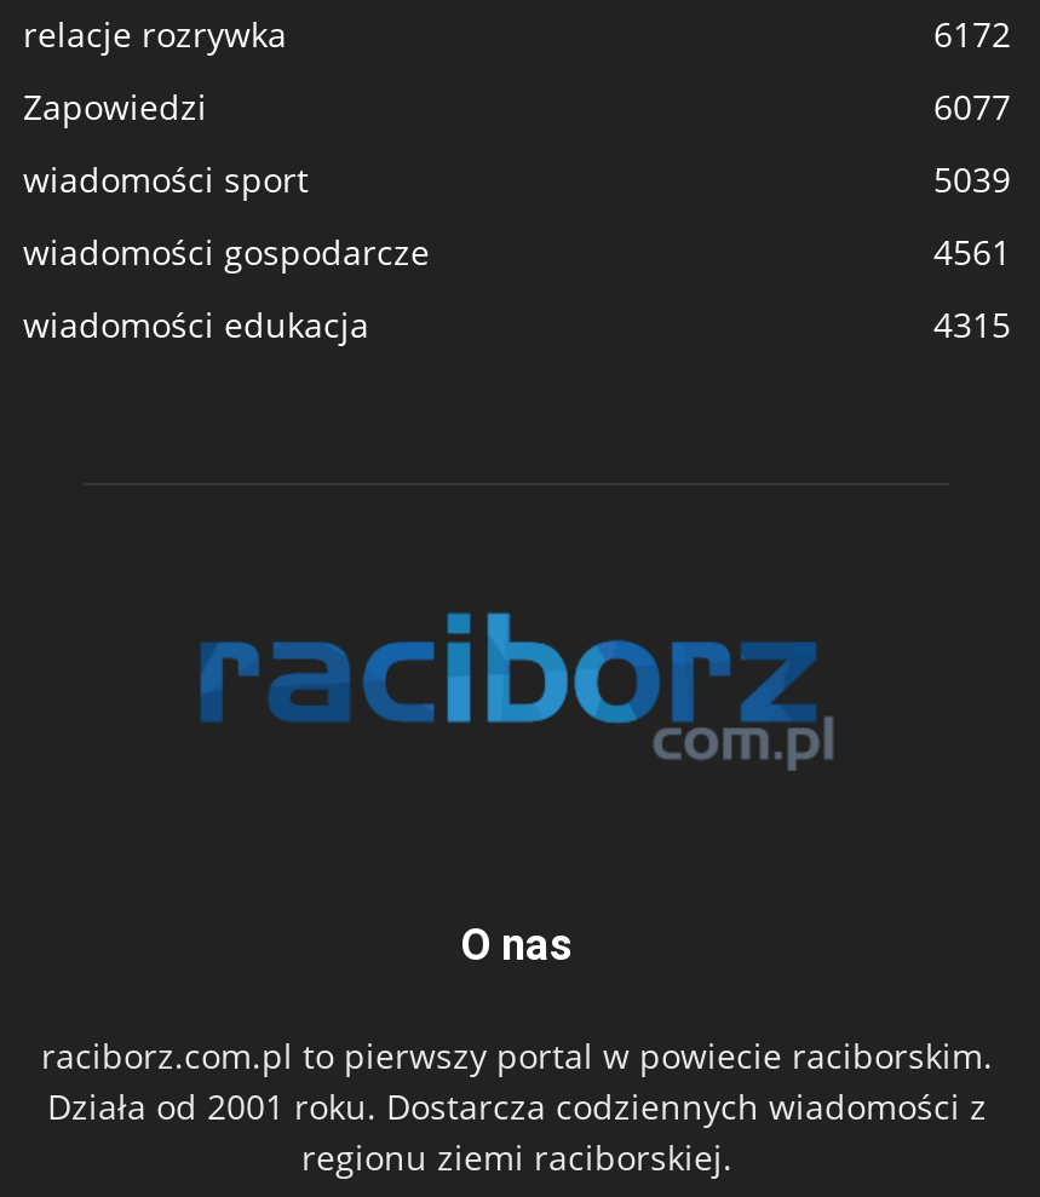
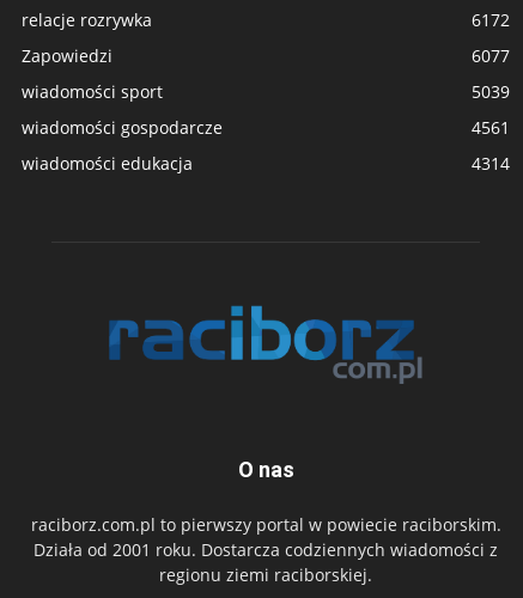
- 4315
+ 4314
